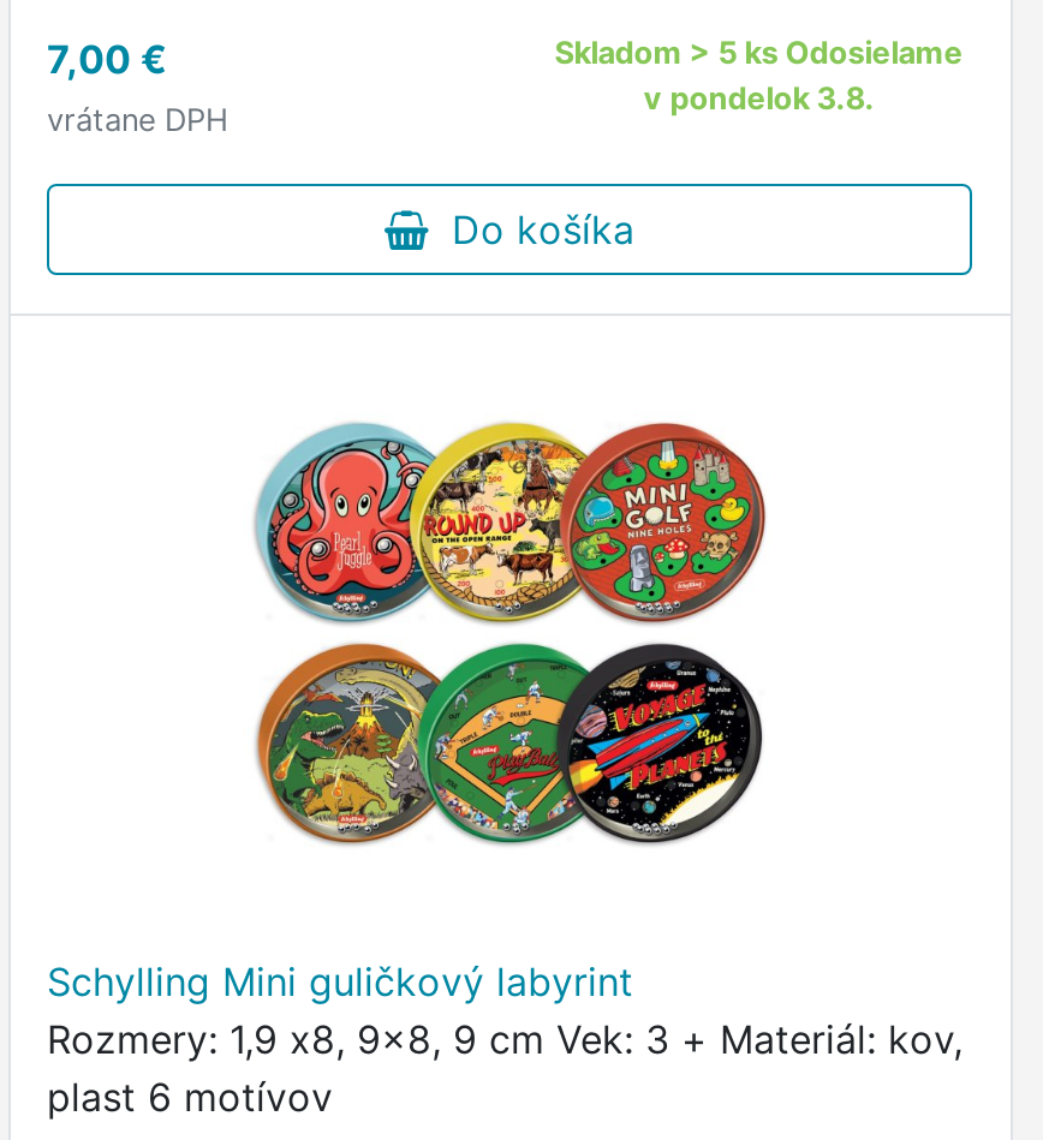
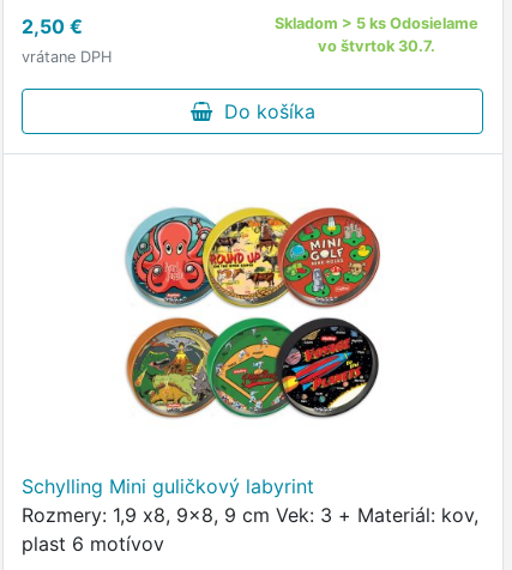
- 7,00 €
+ 2,50 €

- v pondelok 3.8.
+ vo štvrtok 30.7.
